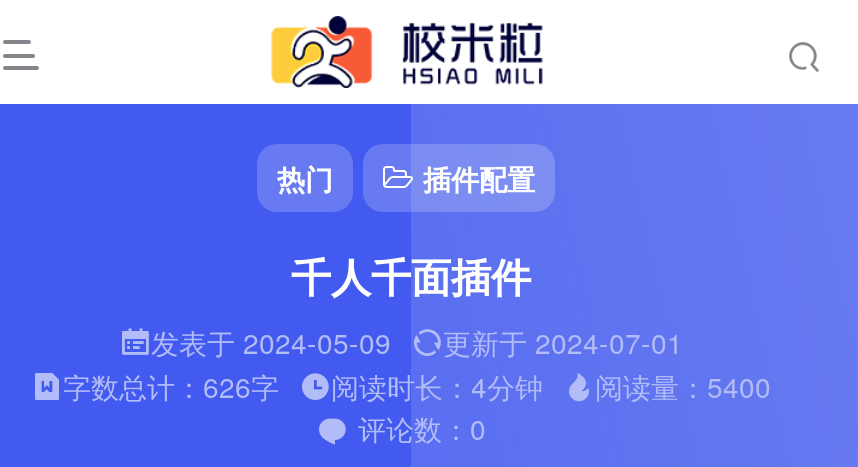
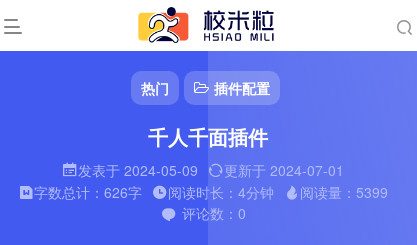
- 字数总计：626字 阅读时长：4分钟 阅读量：5400
+ 字数总计：626字 阅读时长：4分钟 阅读量：5399
